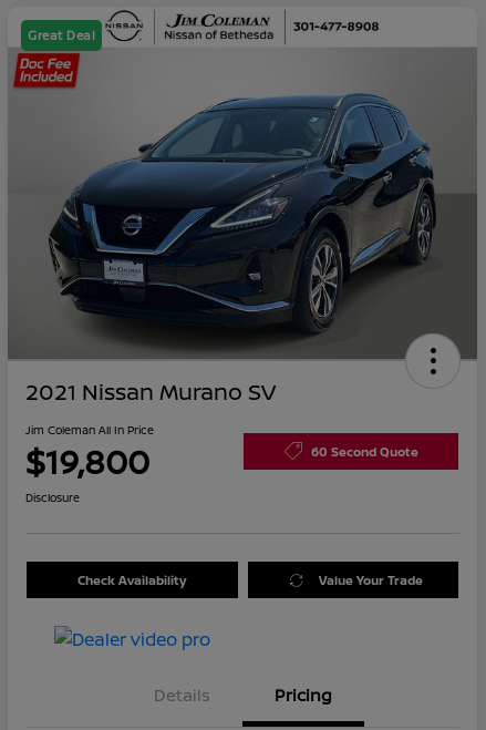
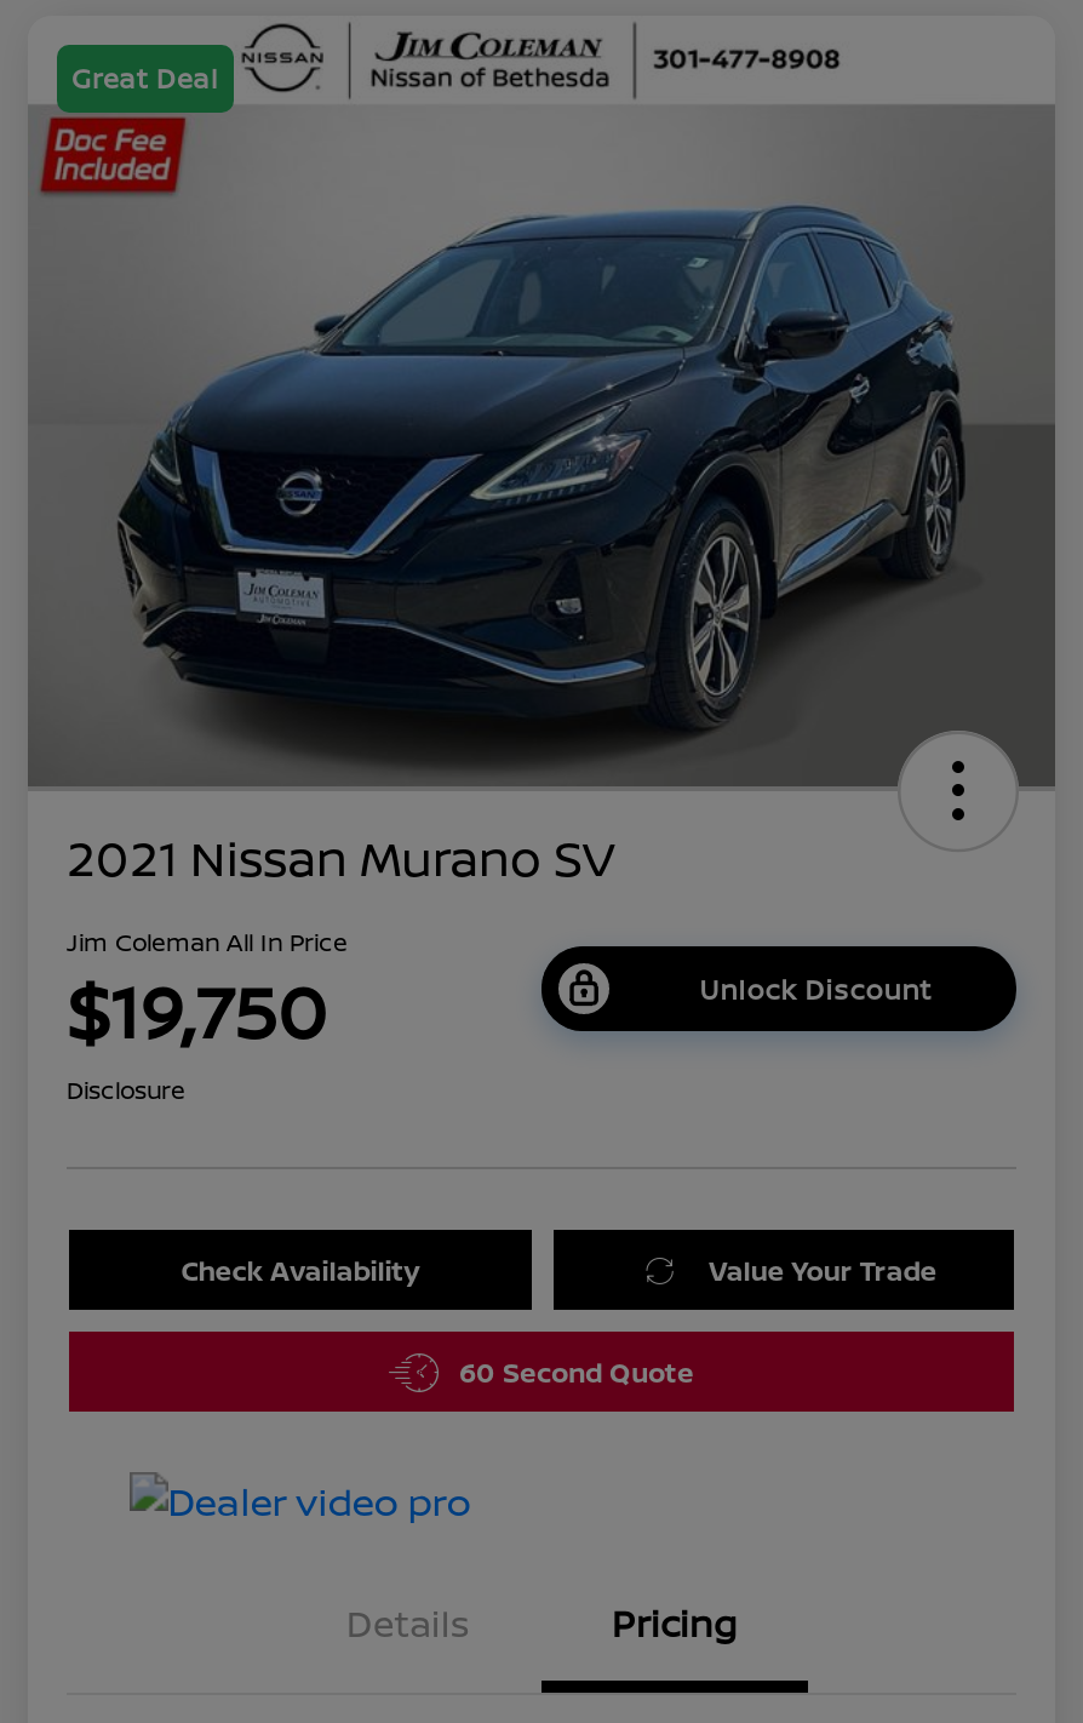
- $19,800
- 60 Second Quote
+ $19,750
+ Unlock Discount

+ 60 Second Quote
